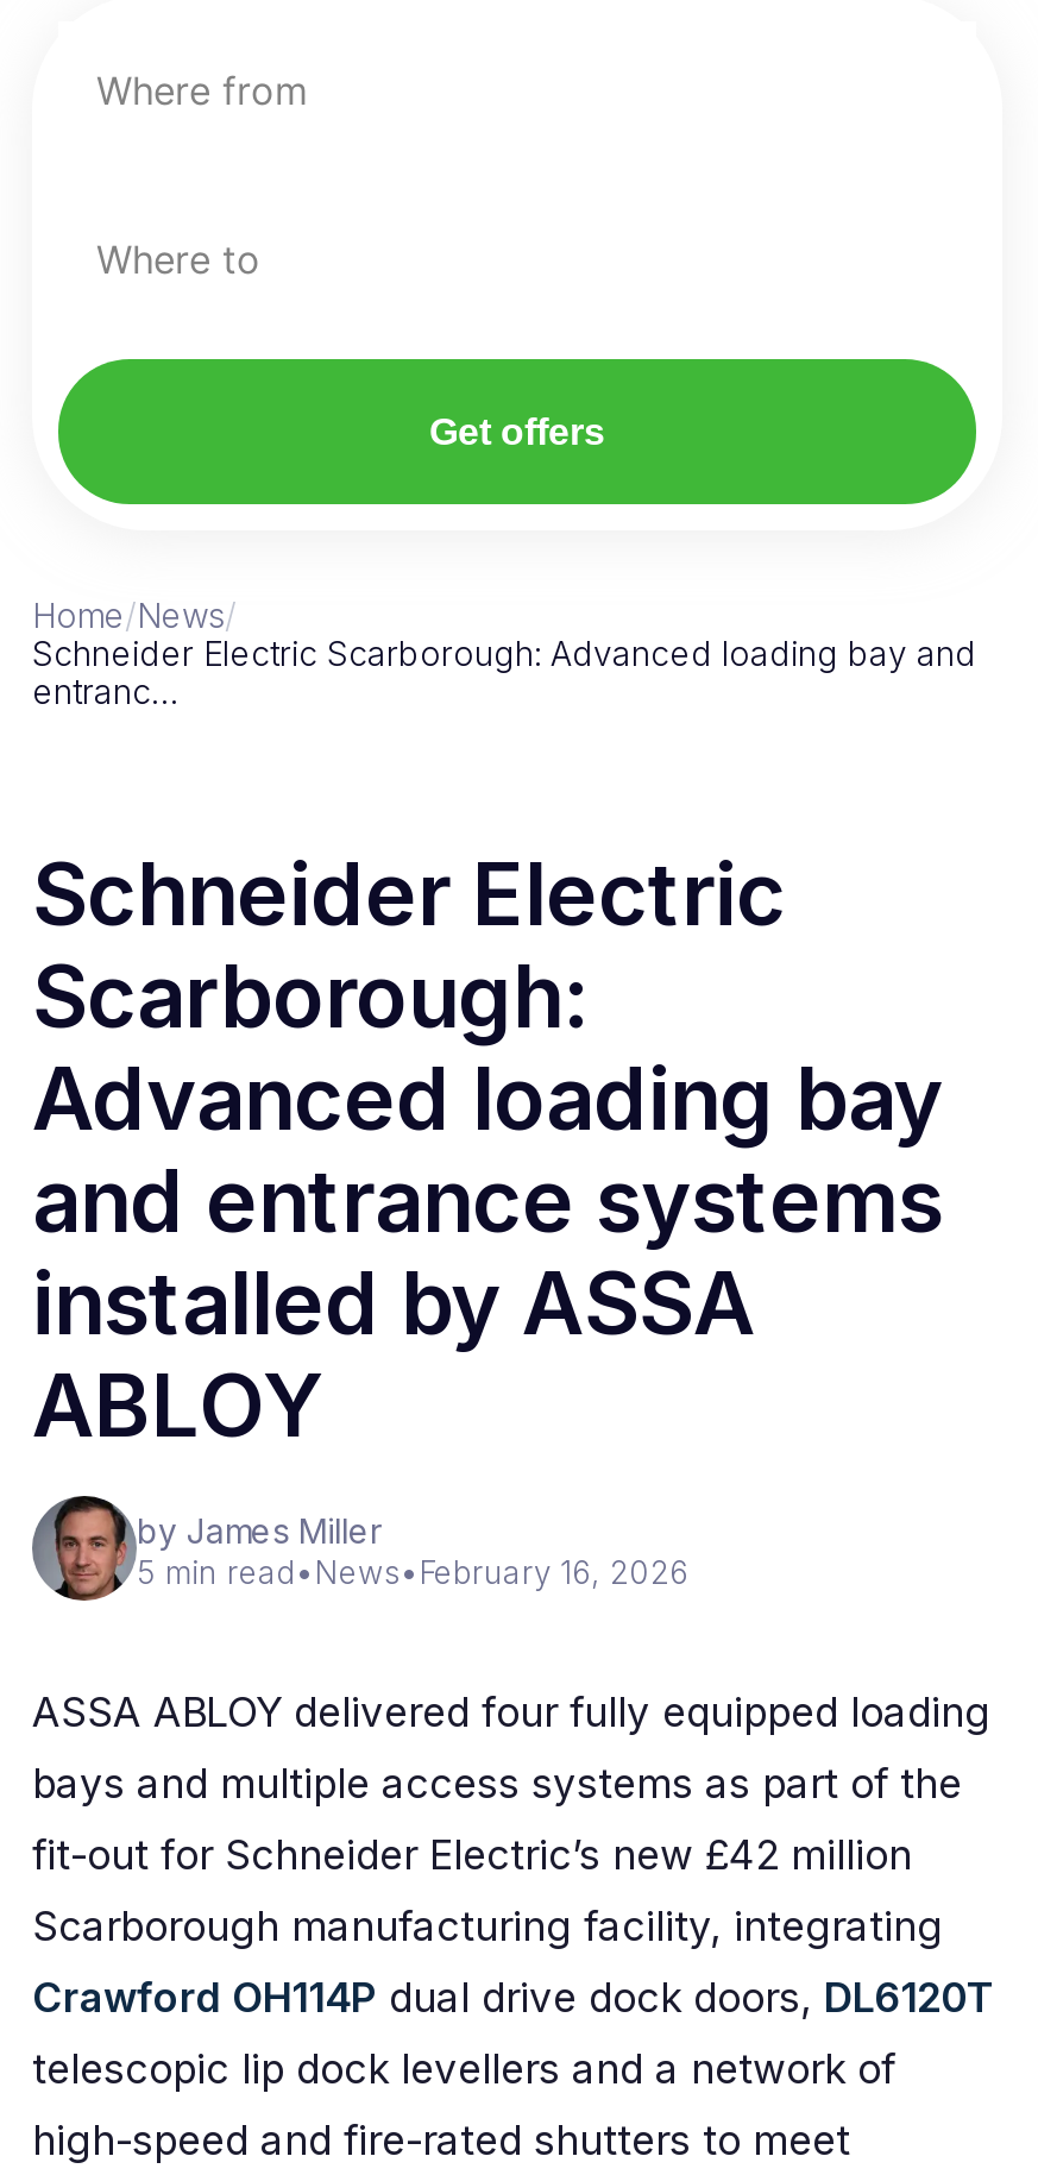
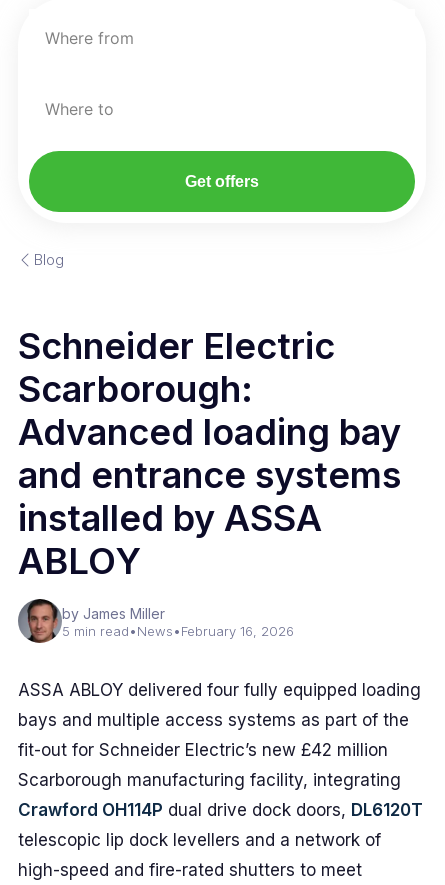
- Home/News/
- Schneider Electric Scarborough: Advanced loading bay and
- entranc…
+ Blog
